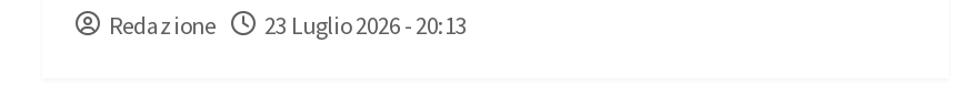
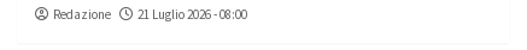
- Redazione 23 Luglio 2026 - 20:13
+ Redazione 21 Luglio 2026 - 08:00
